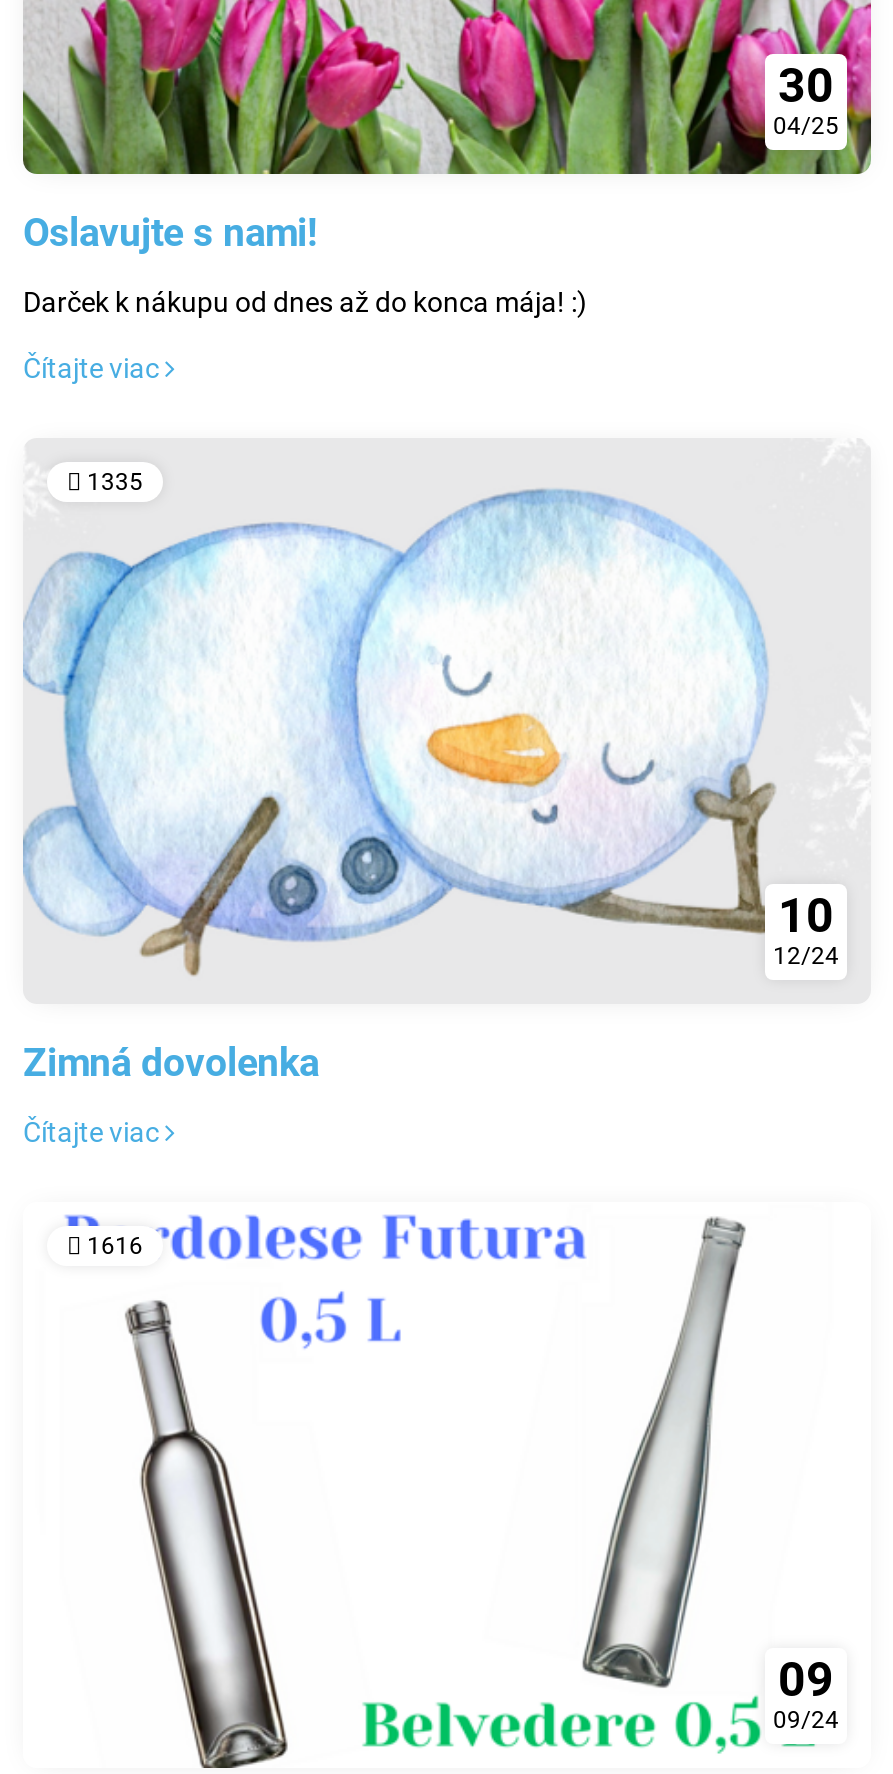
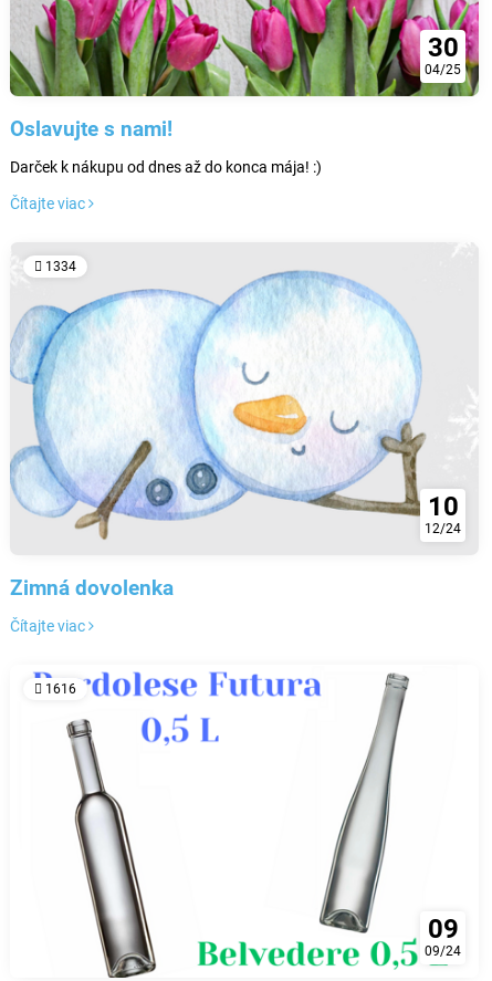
- 1335
+ 1334
